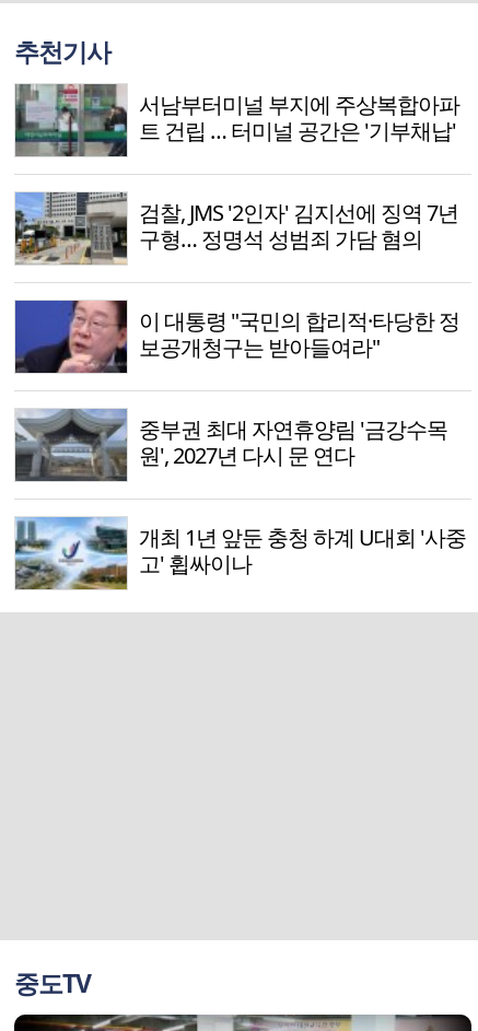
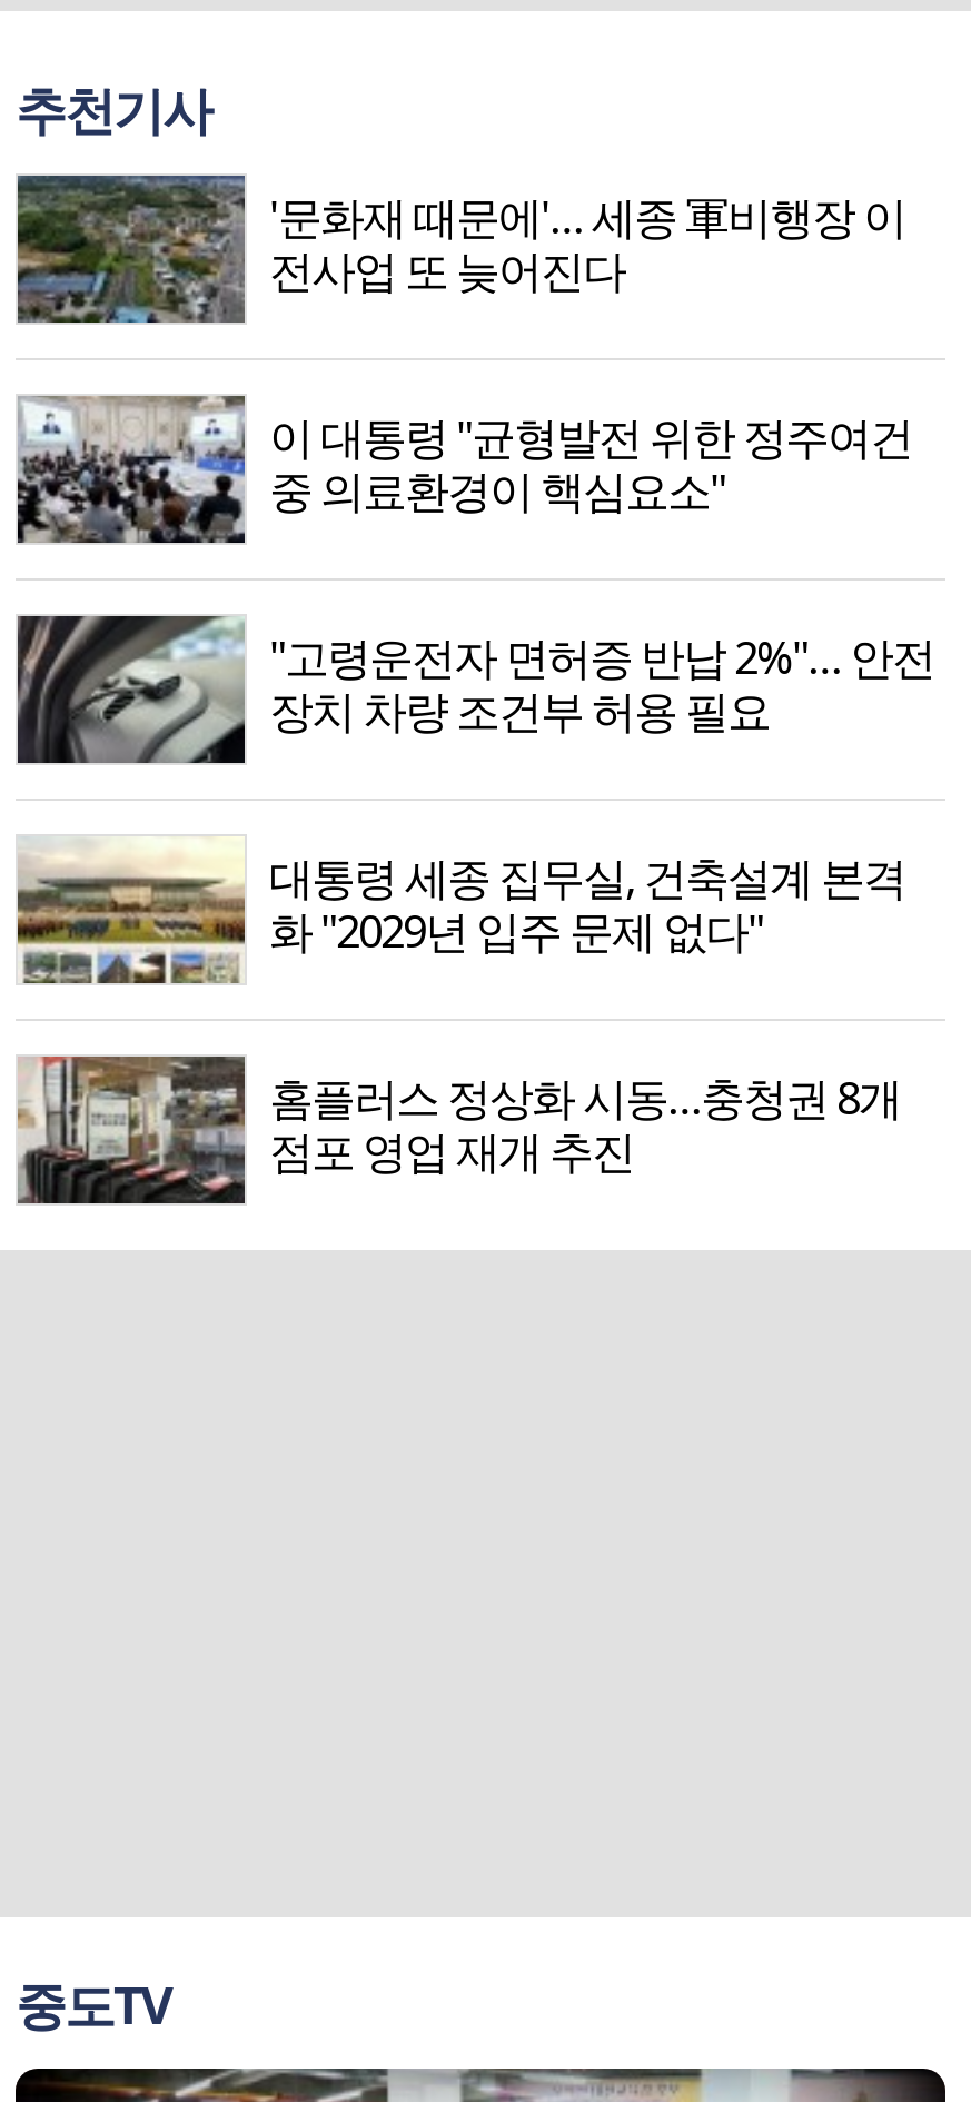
- [image]
- 서남부터미널 부지에 주상복합아파
- 트 건립 … 터미널 공간은 '기부채납'
+ [image]
+ '문화재 때문에'… 세종 軍비행장 이
+ 전사업 또 늦어진다

- [image]
- 검찰, JMS '2인자' 김지선에 징역 7년
- 구형… 정명석 성범죄 가담 혐의
+ [image]
+ 이 대통령 "균형발전 위한 정주여건
+ 중 의료환경이 핵심요소"

- [image]
- 이 대통령 "국민의 합리적·타당한 정
- 보공개청구는 받아들여라"
+ [image]
+ "고령운전자 면허증 반납 2%"… 안전
+ 장치 차량 조건부 허용 필요

- [image]
- 중부권 최대 자연휴양림 '금강수목
- 원', 2027년 다시 문 연다
+ [image]
+ 대통령 세종 집무실, 건축설계 본격
+ 화 "2029년 입주 문제 없다"

- [image]
- 개최 1년 앞둔 충청 하계 U대회 '사중
- 고' 휩싸이나
+ [image]
+ 홈플러스 정상화 시동…충청권 8개
+ 점포 영업 재개 추진
